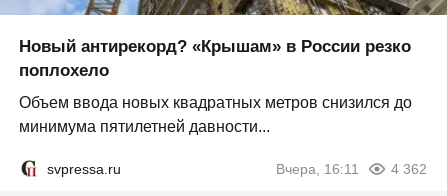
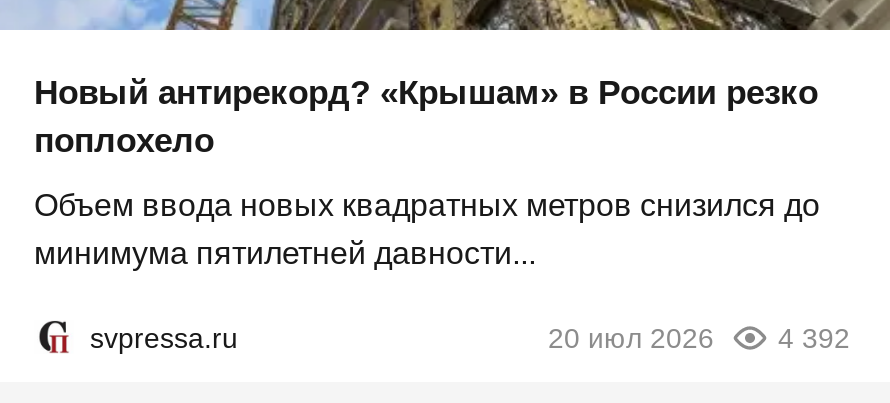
- Вчера, 16:11
- 4 362
+ 20 июл 2026
+ 4 392
